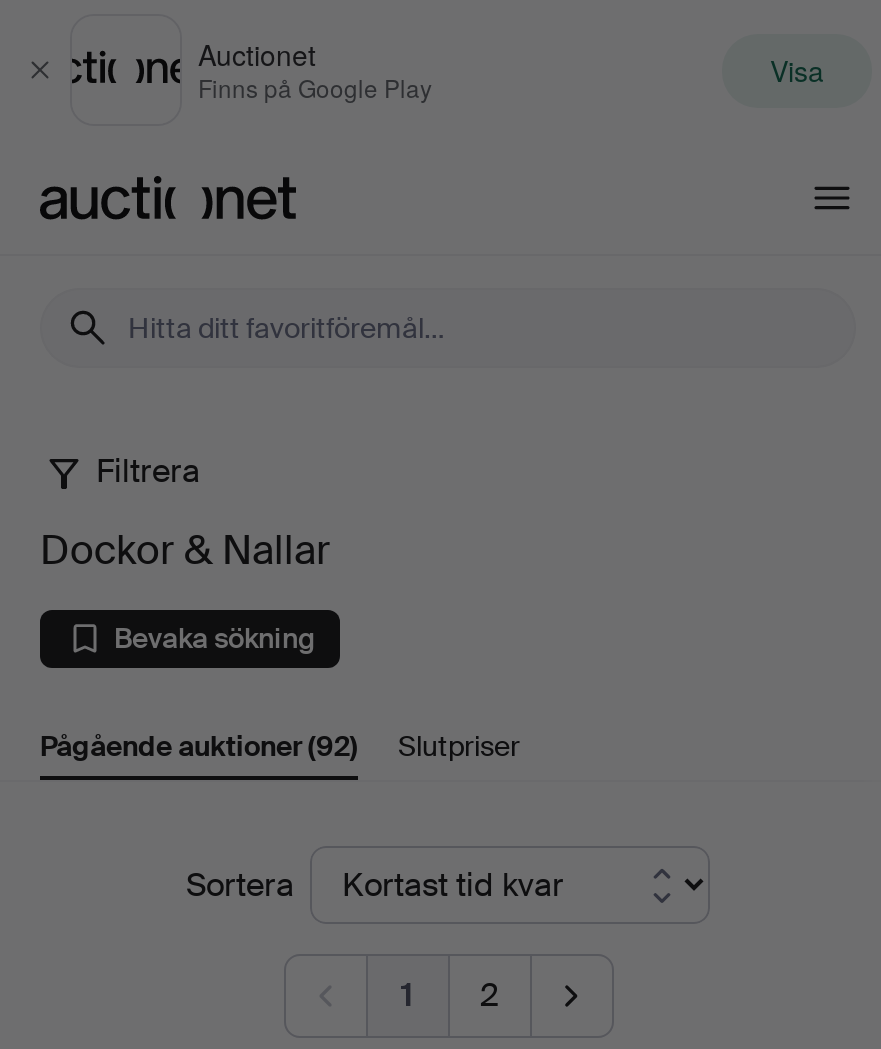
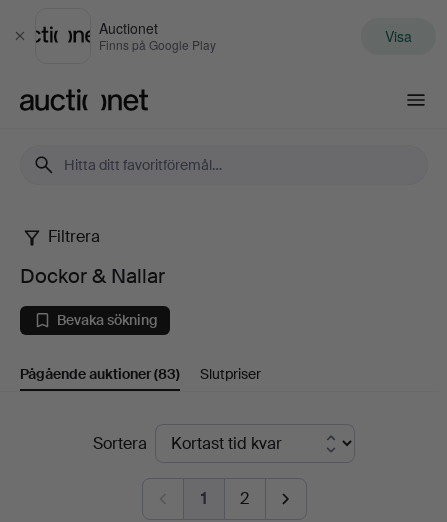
- Pågående auktioner(92)
+ Pågående auktioner(83)
